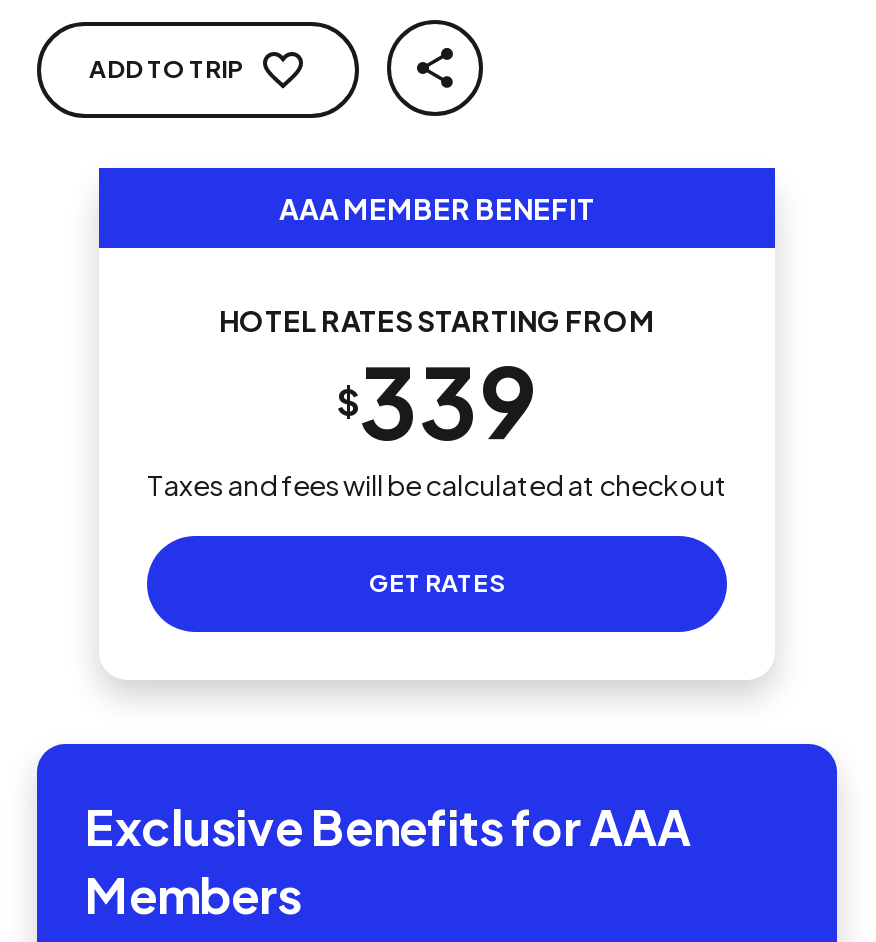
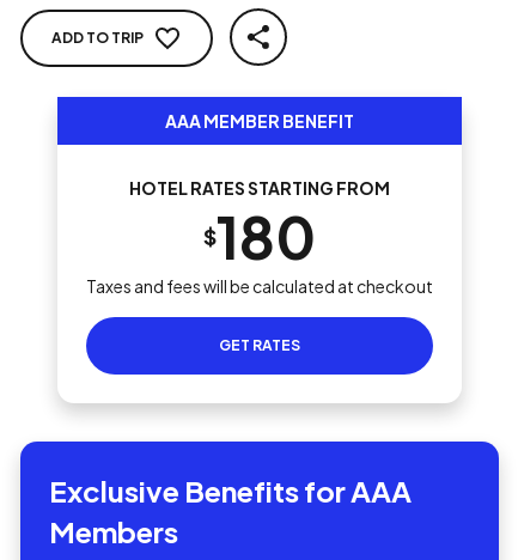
- $339
+ $180
